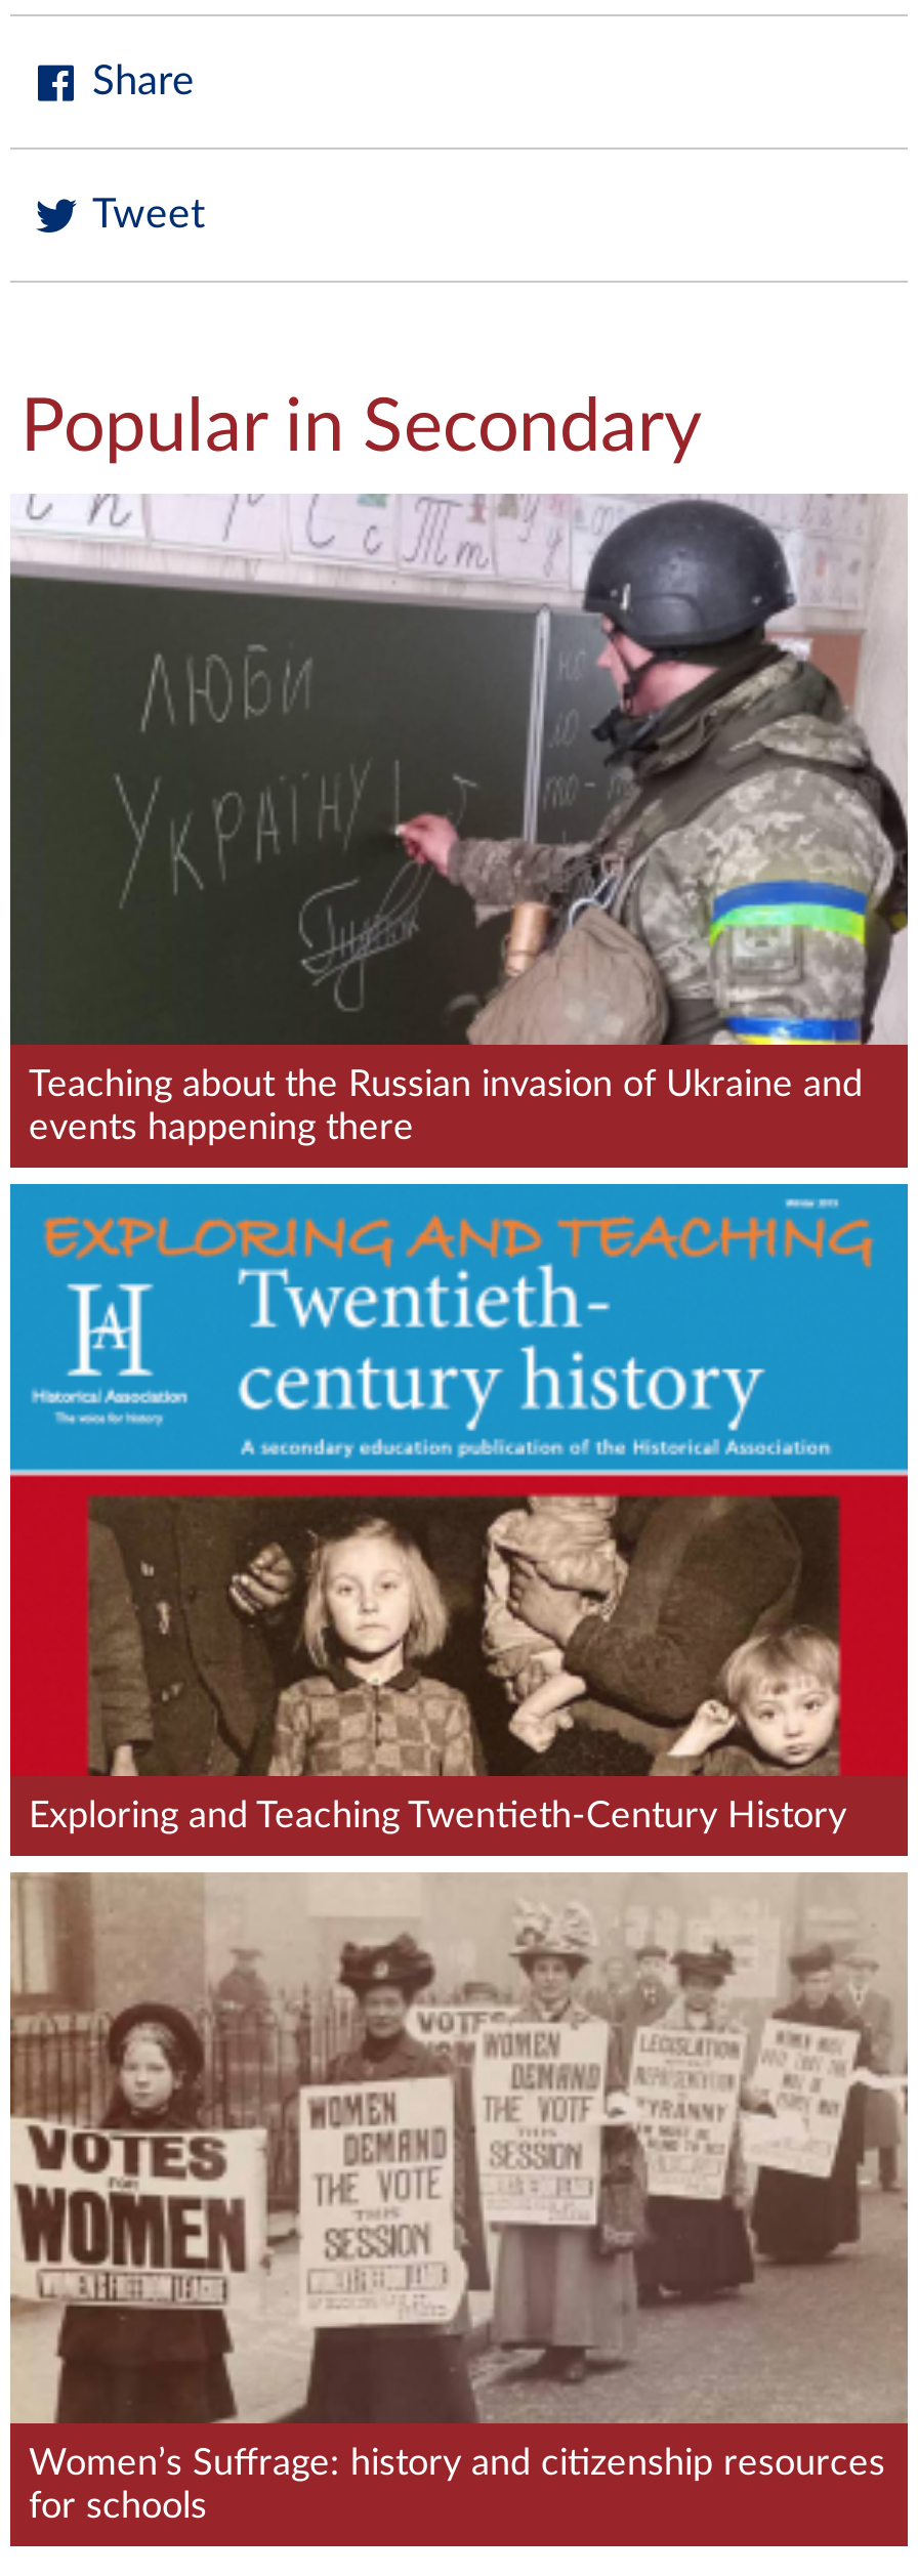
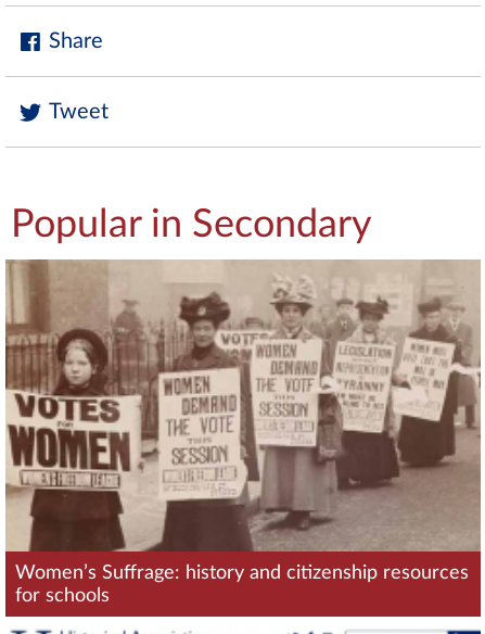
- [image]
- Teaching about the Russian invasion of Ukraine and
- events happening there

- [image]
- Exploring and Teaching Twentieth-Century History
